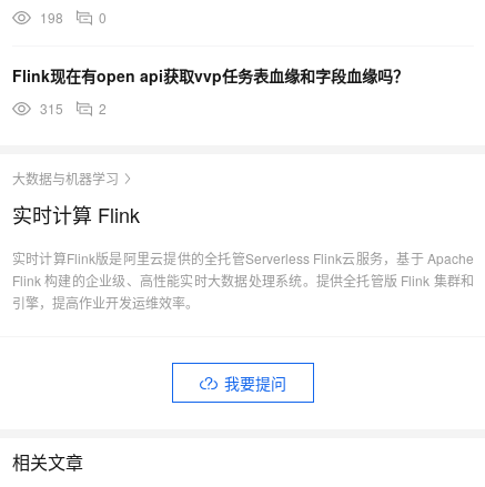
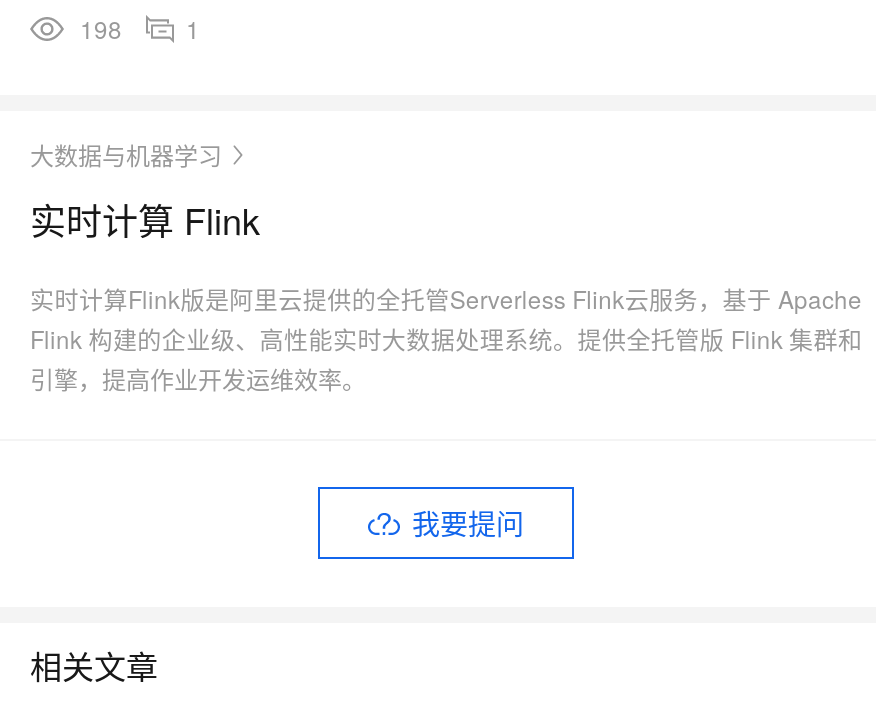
- 0
- Flink现在有open api获取vvp任务表血缘和字段血缘吗？
- 315
- 2
+ 1
